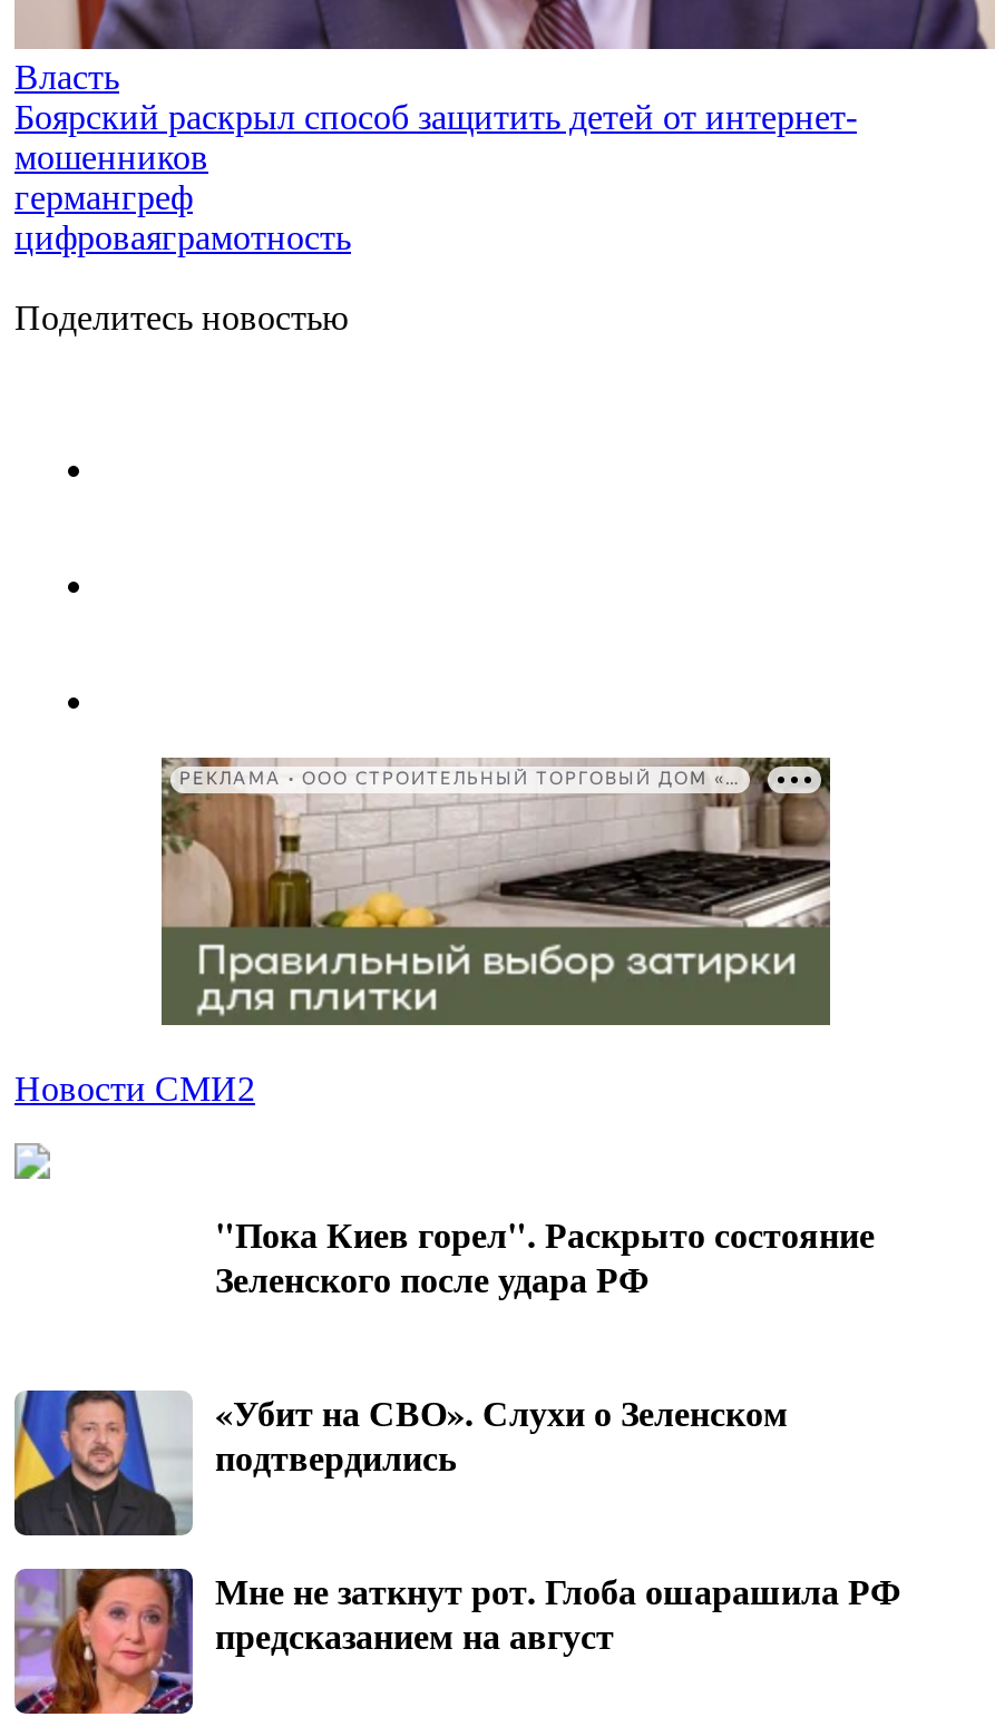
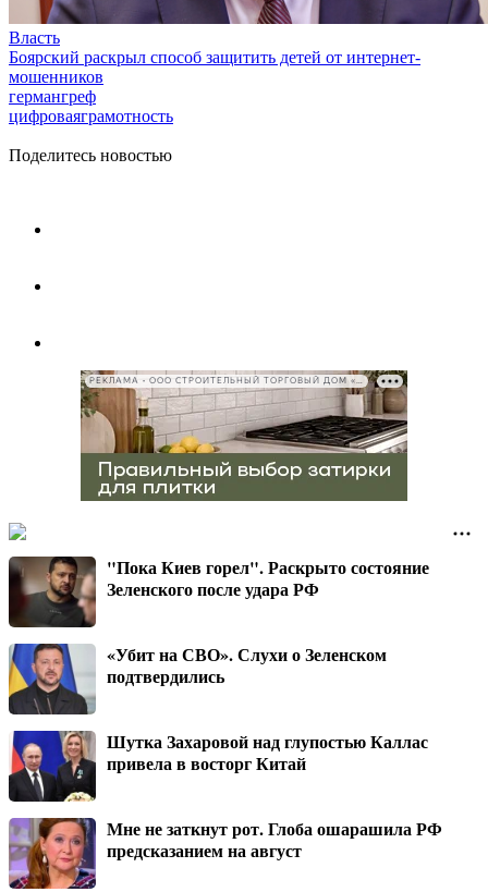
- Новости СМИ2

moved up: [image] | "Пока Киев горел". Раскрыто состояние | Зеленского после удара РФ | «Убит на СВО». Слухи о Зеленском | подтвердились

+ [image]

+ [image]
+ Шутка Захаровой над глупостью Каллас
+ привела в восторг Китай
